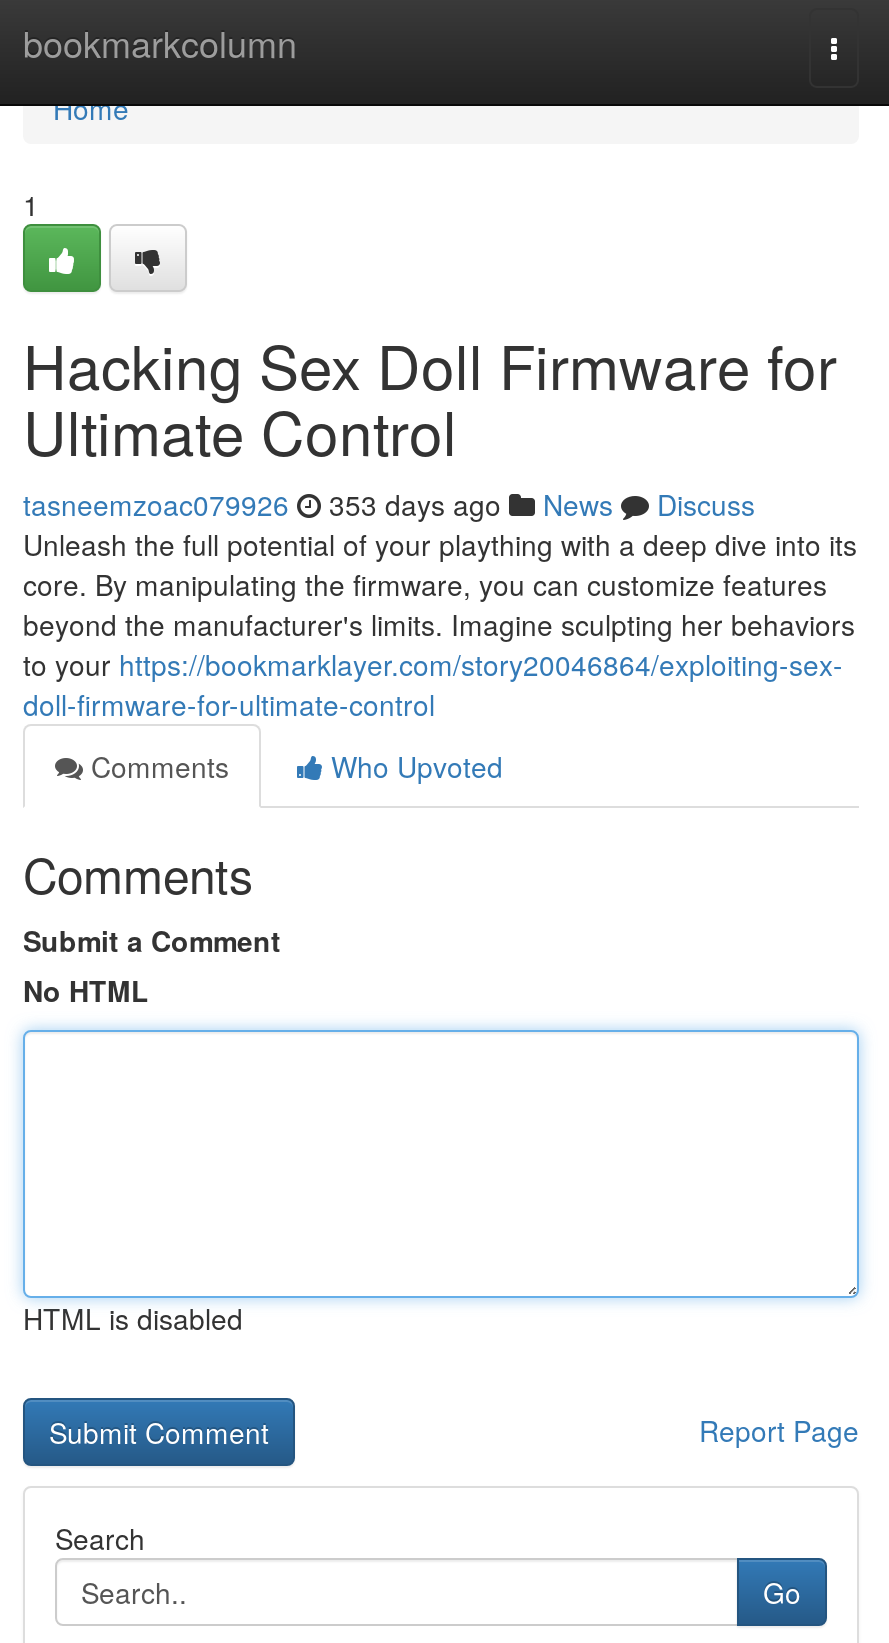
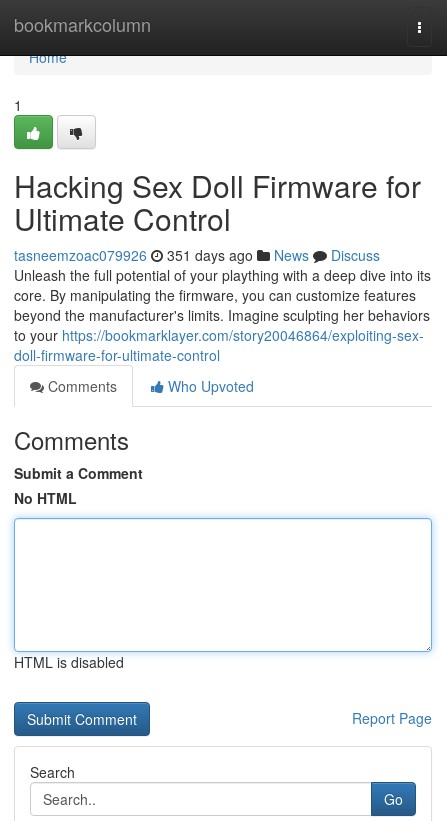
- tasneemzoac079926 353 days ago News Discuss
+ tasneemzoac079926 351 days ago News Discuss
